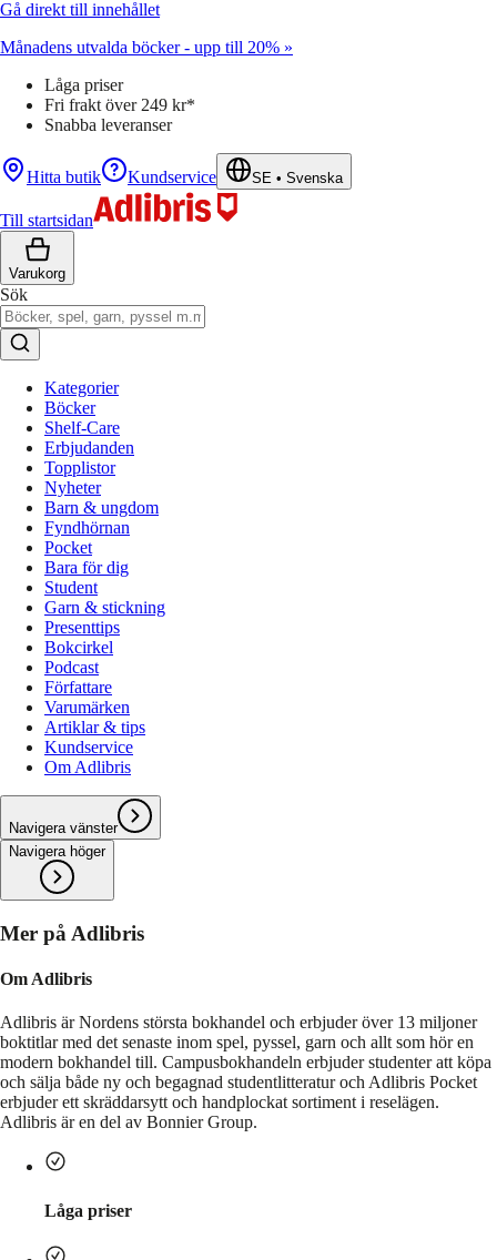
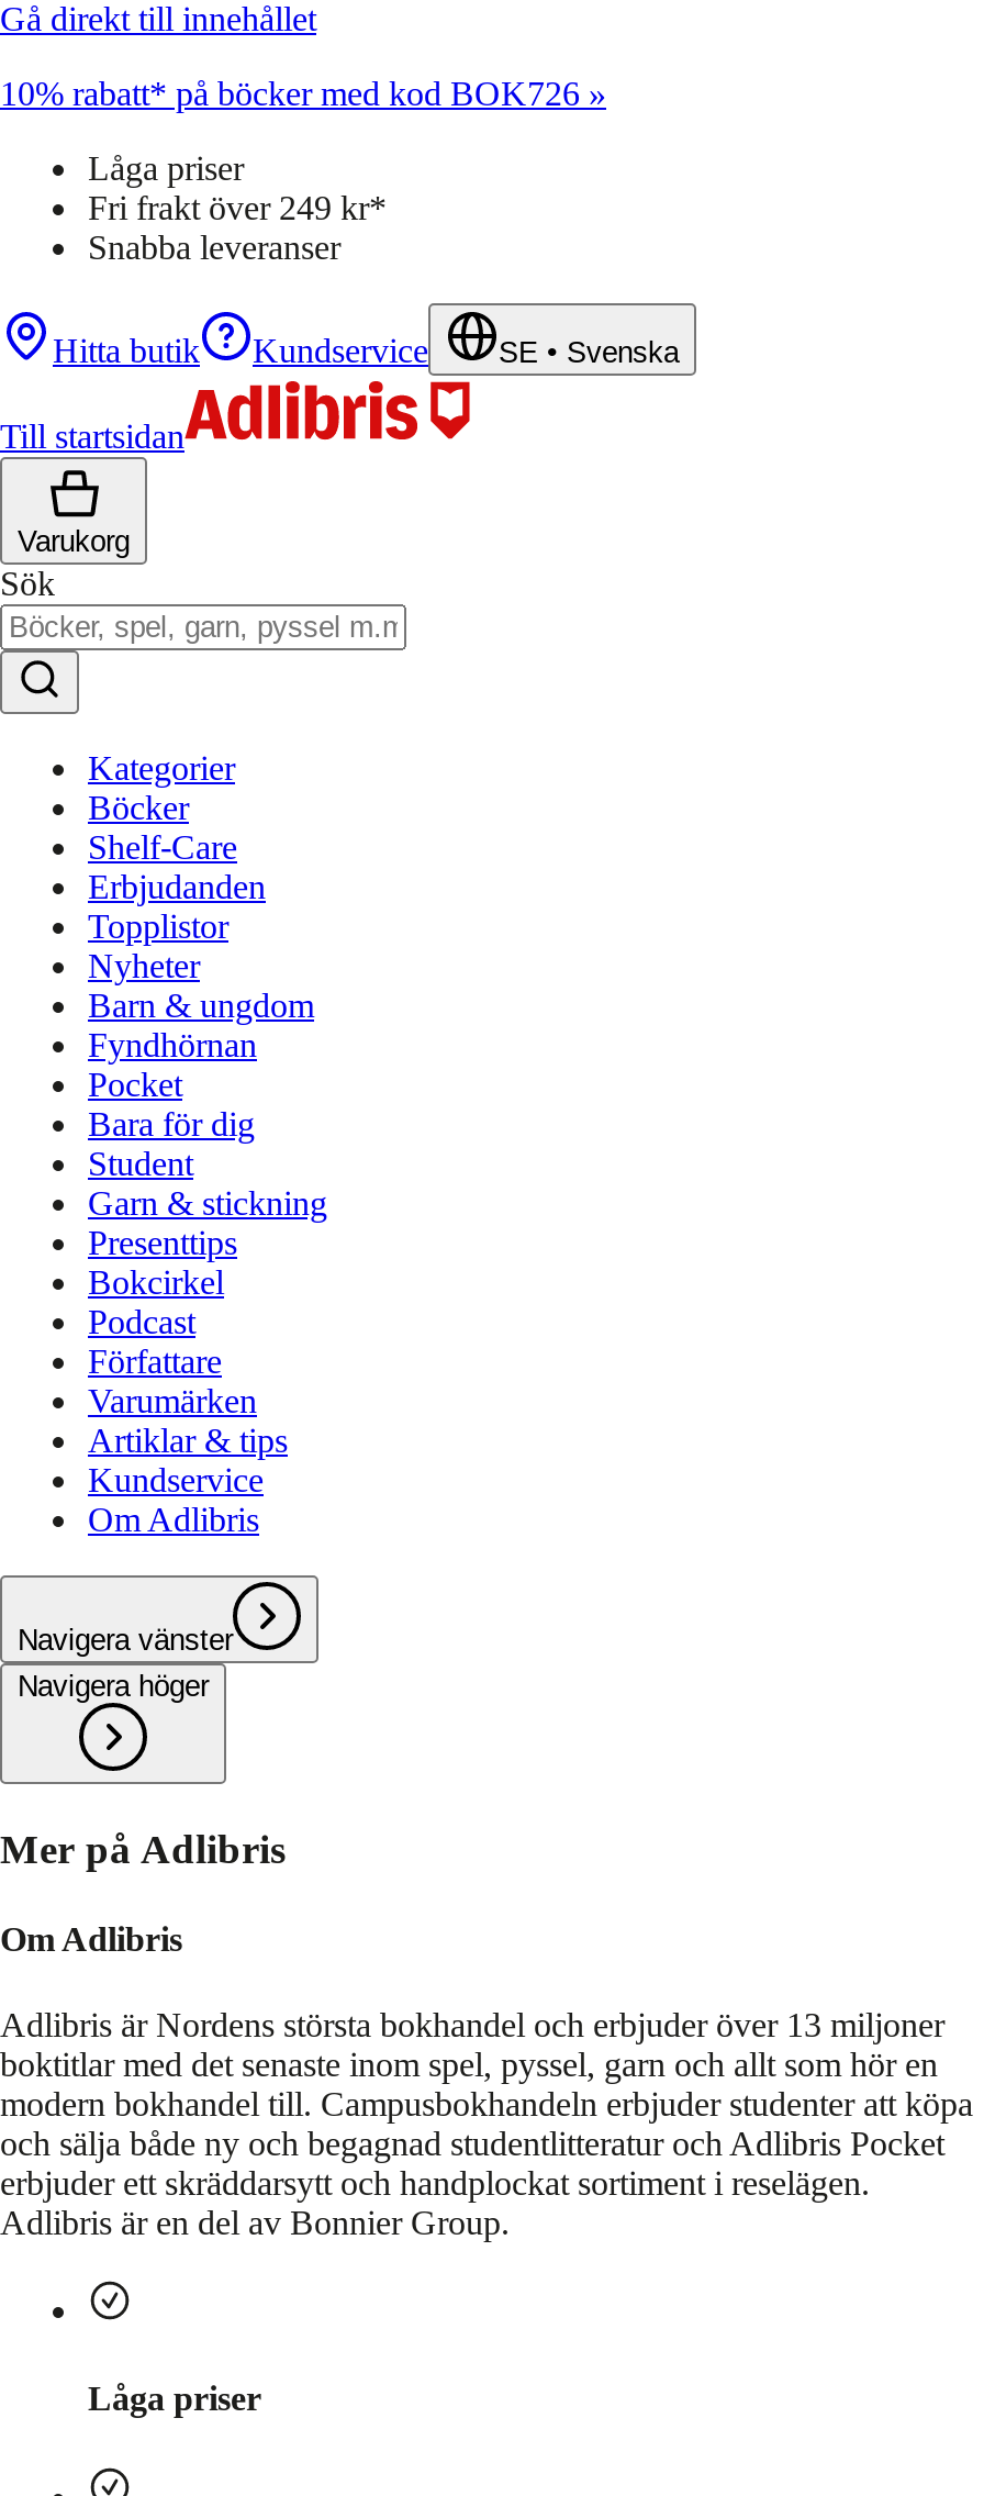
- Månadens utvalda böcker - upp till 20% »
+ 10% rabatt* på böcker med kod BOK726 »
